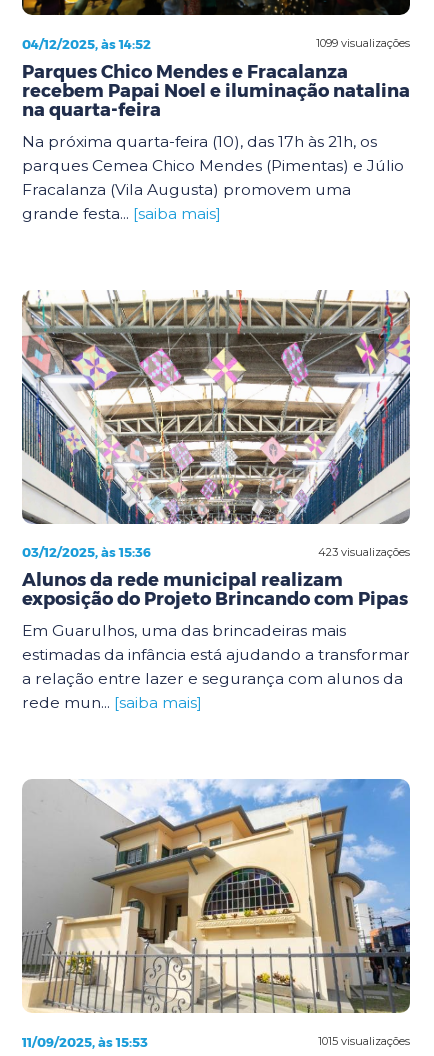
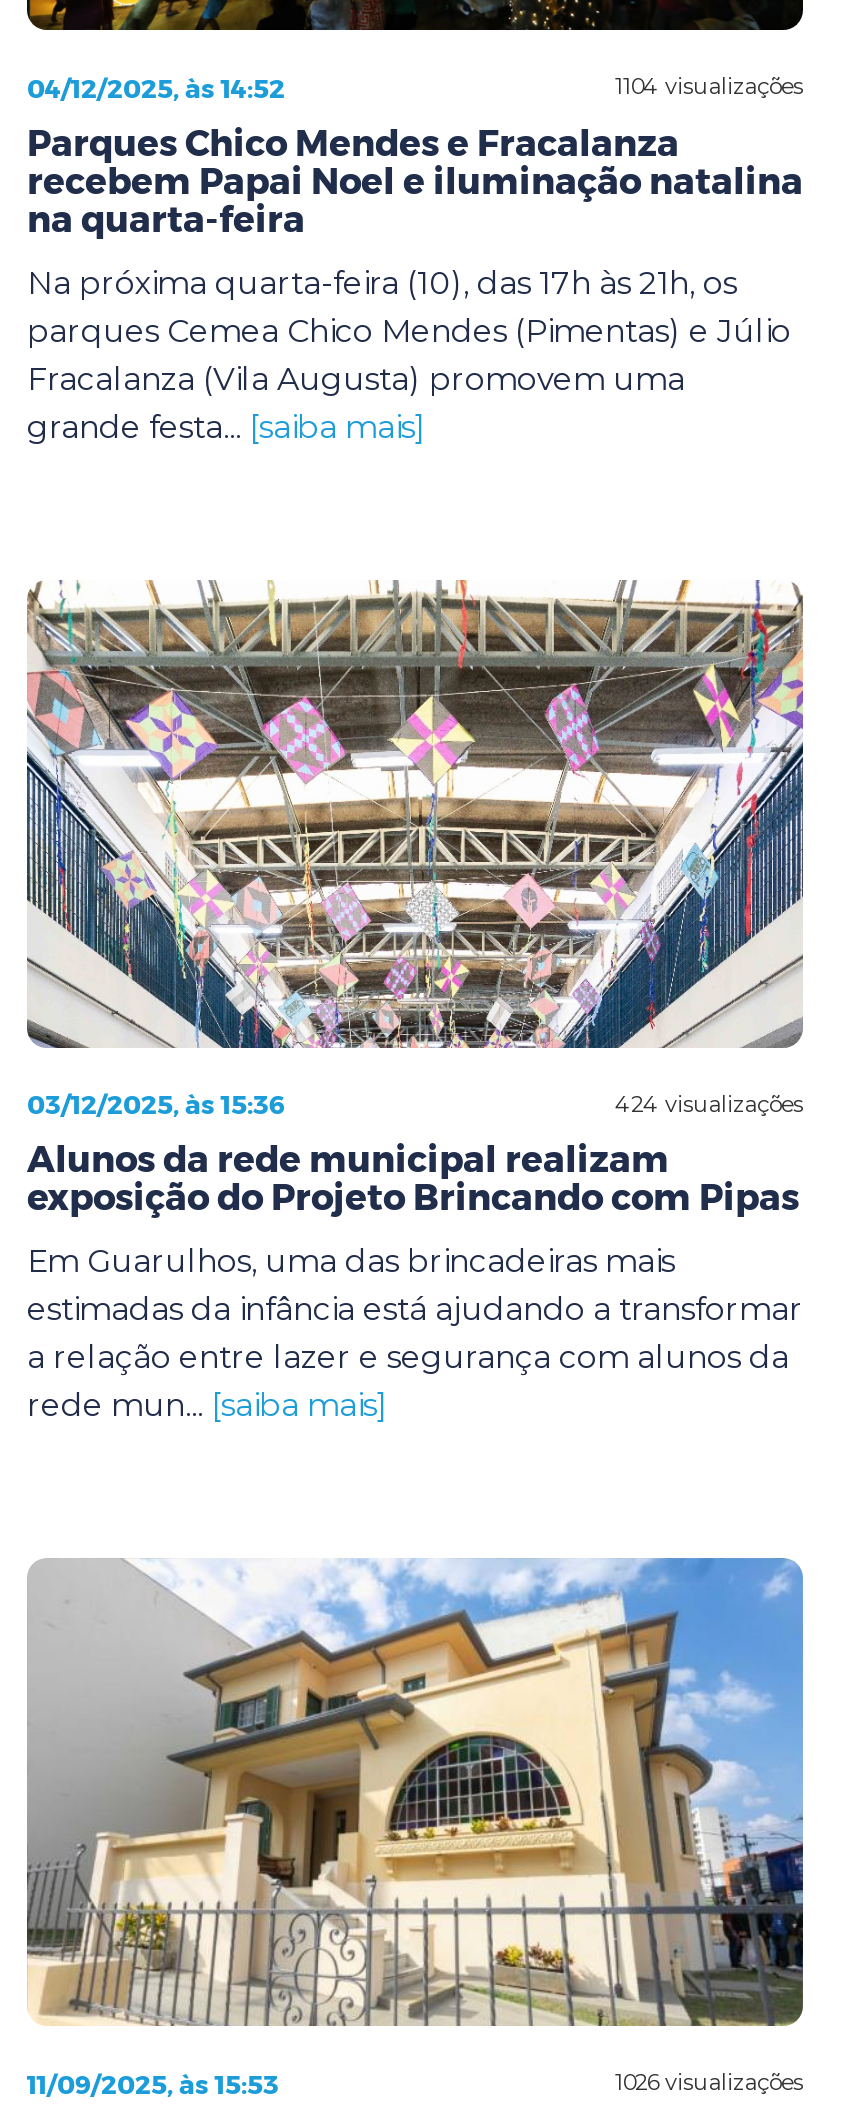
- 1099 visualizações
+ 1104 visualizações

- 423 visualizações
+ 424 visualizações

- 1015 visualizações
+ 1026 visualizações
